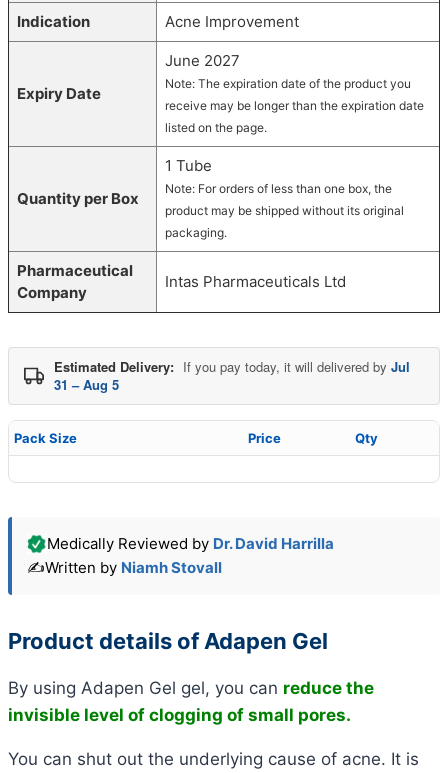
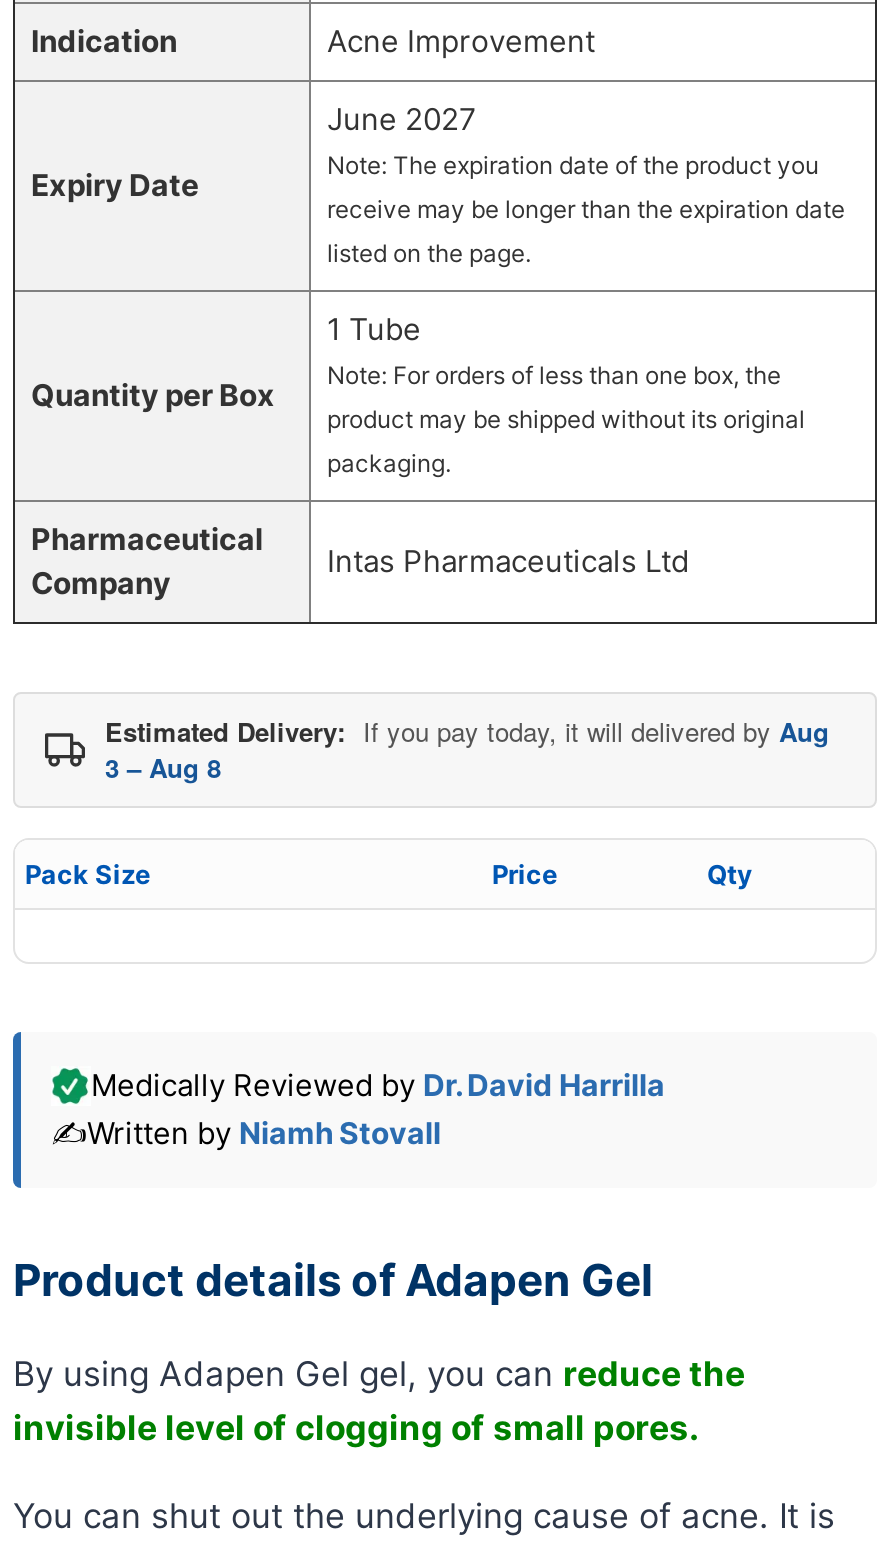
- Estimated Delivery: If you pay today, it will delivered by Jul
+ Estimated Delivery: If you pay today, it will delivered by Aug

- 31 – Aug 5
+ 3 – Aug 8
